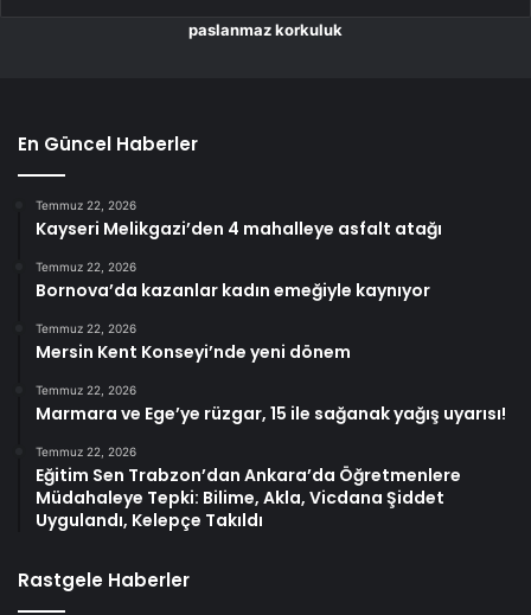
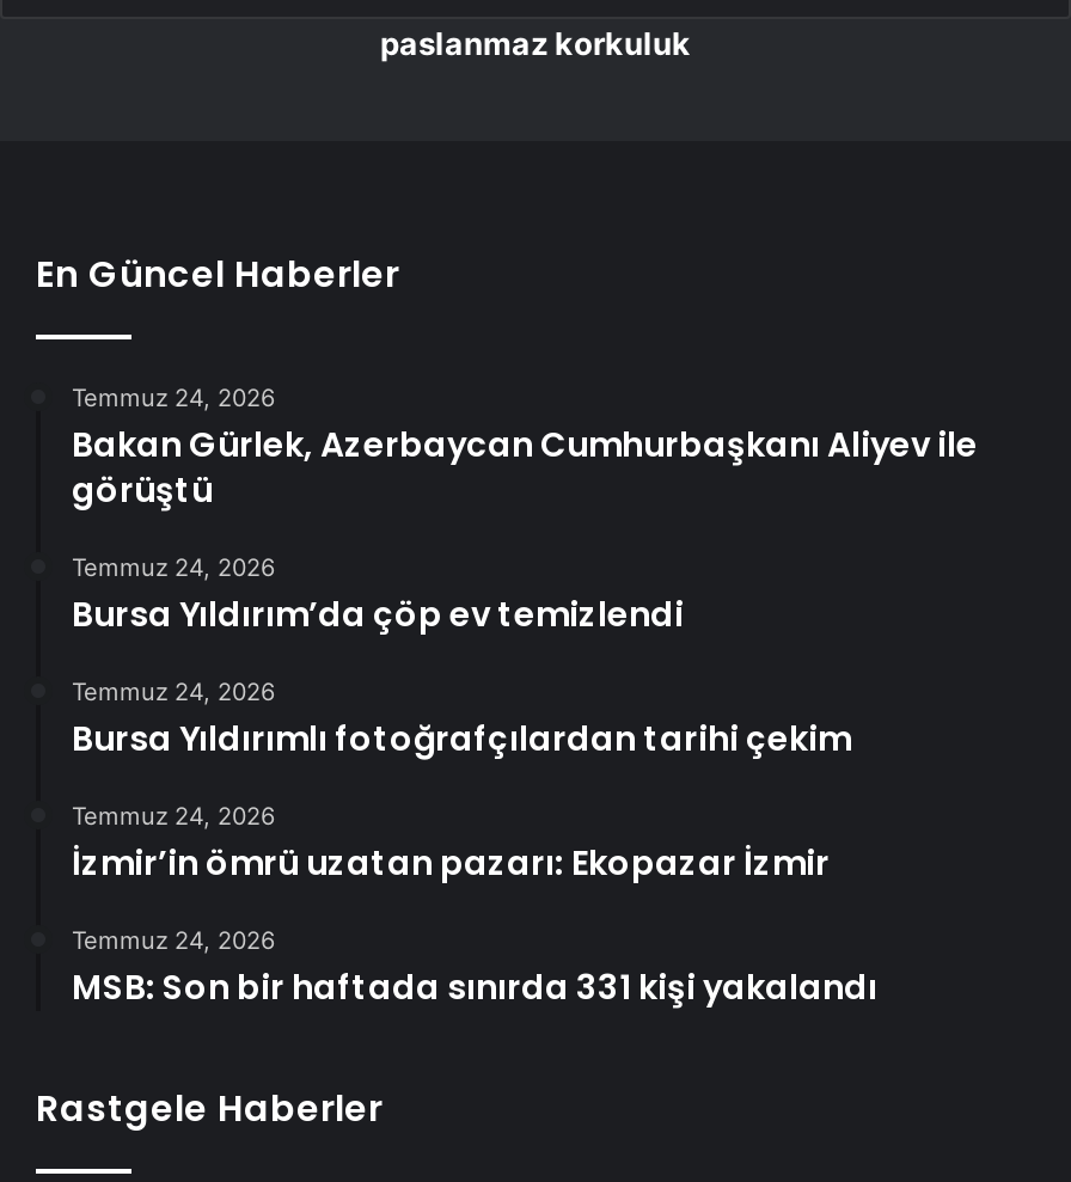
- Temmuz 22, 2026
- Kayseri Melikgazi’den 4 mahalleye asfalt atağı
+ Temmuz 24, 2026
+ Bakan Gürlek, Azerbaycan Cumhurbaşkanı Aliyev ile
+ görüştü

- Temmuz 22, 2026
- Bornova’da kazanlar kadın emeğiyle kaynıyor
+ Temmuz 24, 2026
+ Bursa Yıldırım’da çöp ev temizlendi

- Temmuz 22, 2026
- Mersin Kent Konseyi’nde yeni dönem
+ Temmuz 24, 2026
+ Bursa Yıldırımlı fotoğrafçılardan tarihi çekim

- Temmuz 22, 2026
- Marmara ve Ege’ye rüzgar, 15 ile sağanak yağış uyarısı!
+ Temmuz 24, 2026
+ İzmir’in ömrü uzatan pazarı: Ekopazar İzmir

- Temmuz 22, 2026
- Eğitim Sen Trabzon’dan Ankara’da Öğretmenlere
- Müdahaleye Tepki: Bilime, Akla, Vicdana Şiddet
- Uygulandı, Kelepçe Takıldı
+ Temmuz 24, 2026
+ MSB: Son bir haftada sınırda 331 kişi yakalandı
